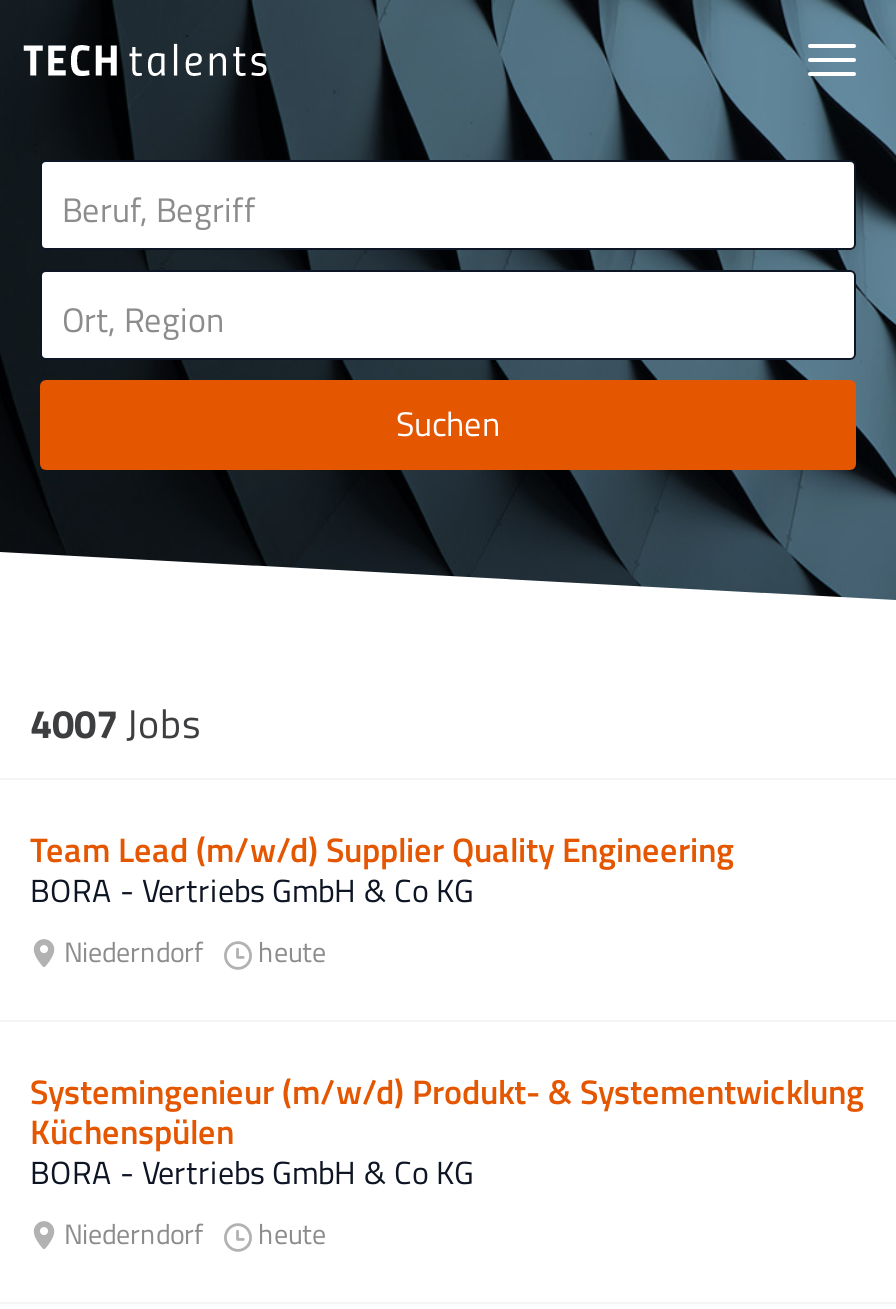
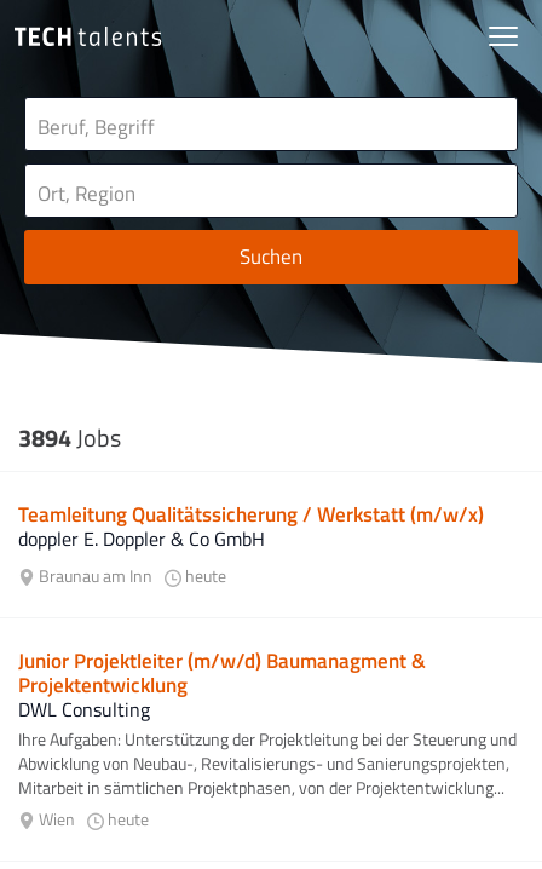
- 4007 Jobs
+ 3894 Jobs

- Team Lead (m/w/d) Supplier Quality Engineering
- BORA - Vertriebs GmbH & Co KG
- Niederndorf
+ Teamleitung Qualitätssicherung / Werkstatt (m/w/x)
+ doppler E. Doppler & Co GmbH
+ Braunau am Inn

- Systemingenieur (m/w/d) Produkt- & Systementwicklung
- Küchenspülen
- BORA - Vertriebs GmbH & Co KG
- Niederndorf
+ Junior Projektleiter (m/w/d) Baumanagment &
+ Projektentwicklung
+ DWL Consulting
+ Ihre Aufgaben: Unterstützung der Projektleitung bei der Steuerung und
+ Abwicklung von Neubau-, Revitalisierungs- und Sanierungsprojekten,
+ Mitarbeit in sämtlichen Projektphasen, von der Projektentwicklung...
+ Wien
